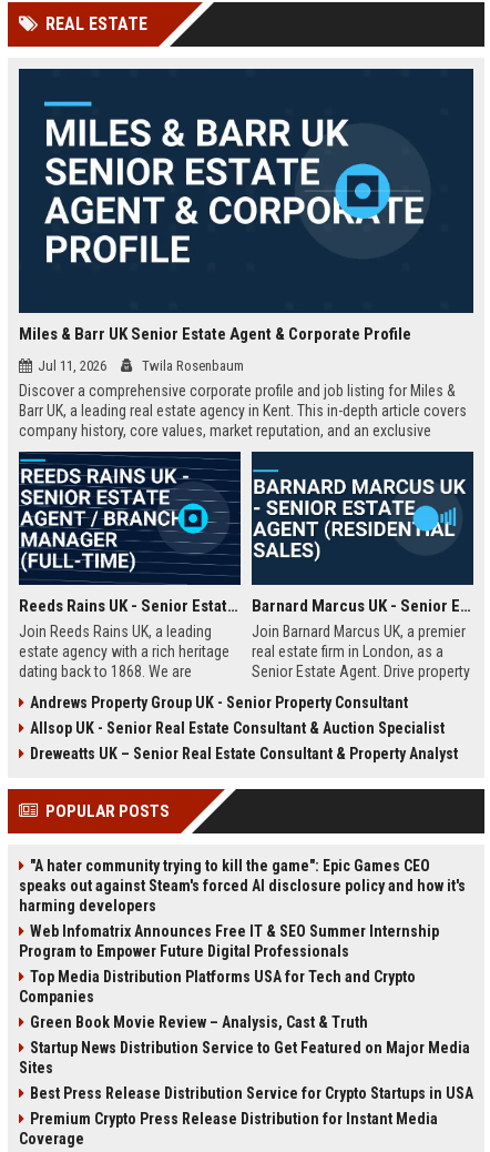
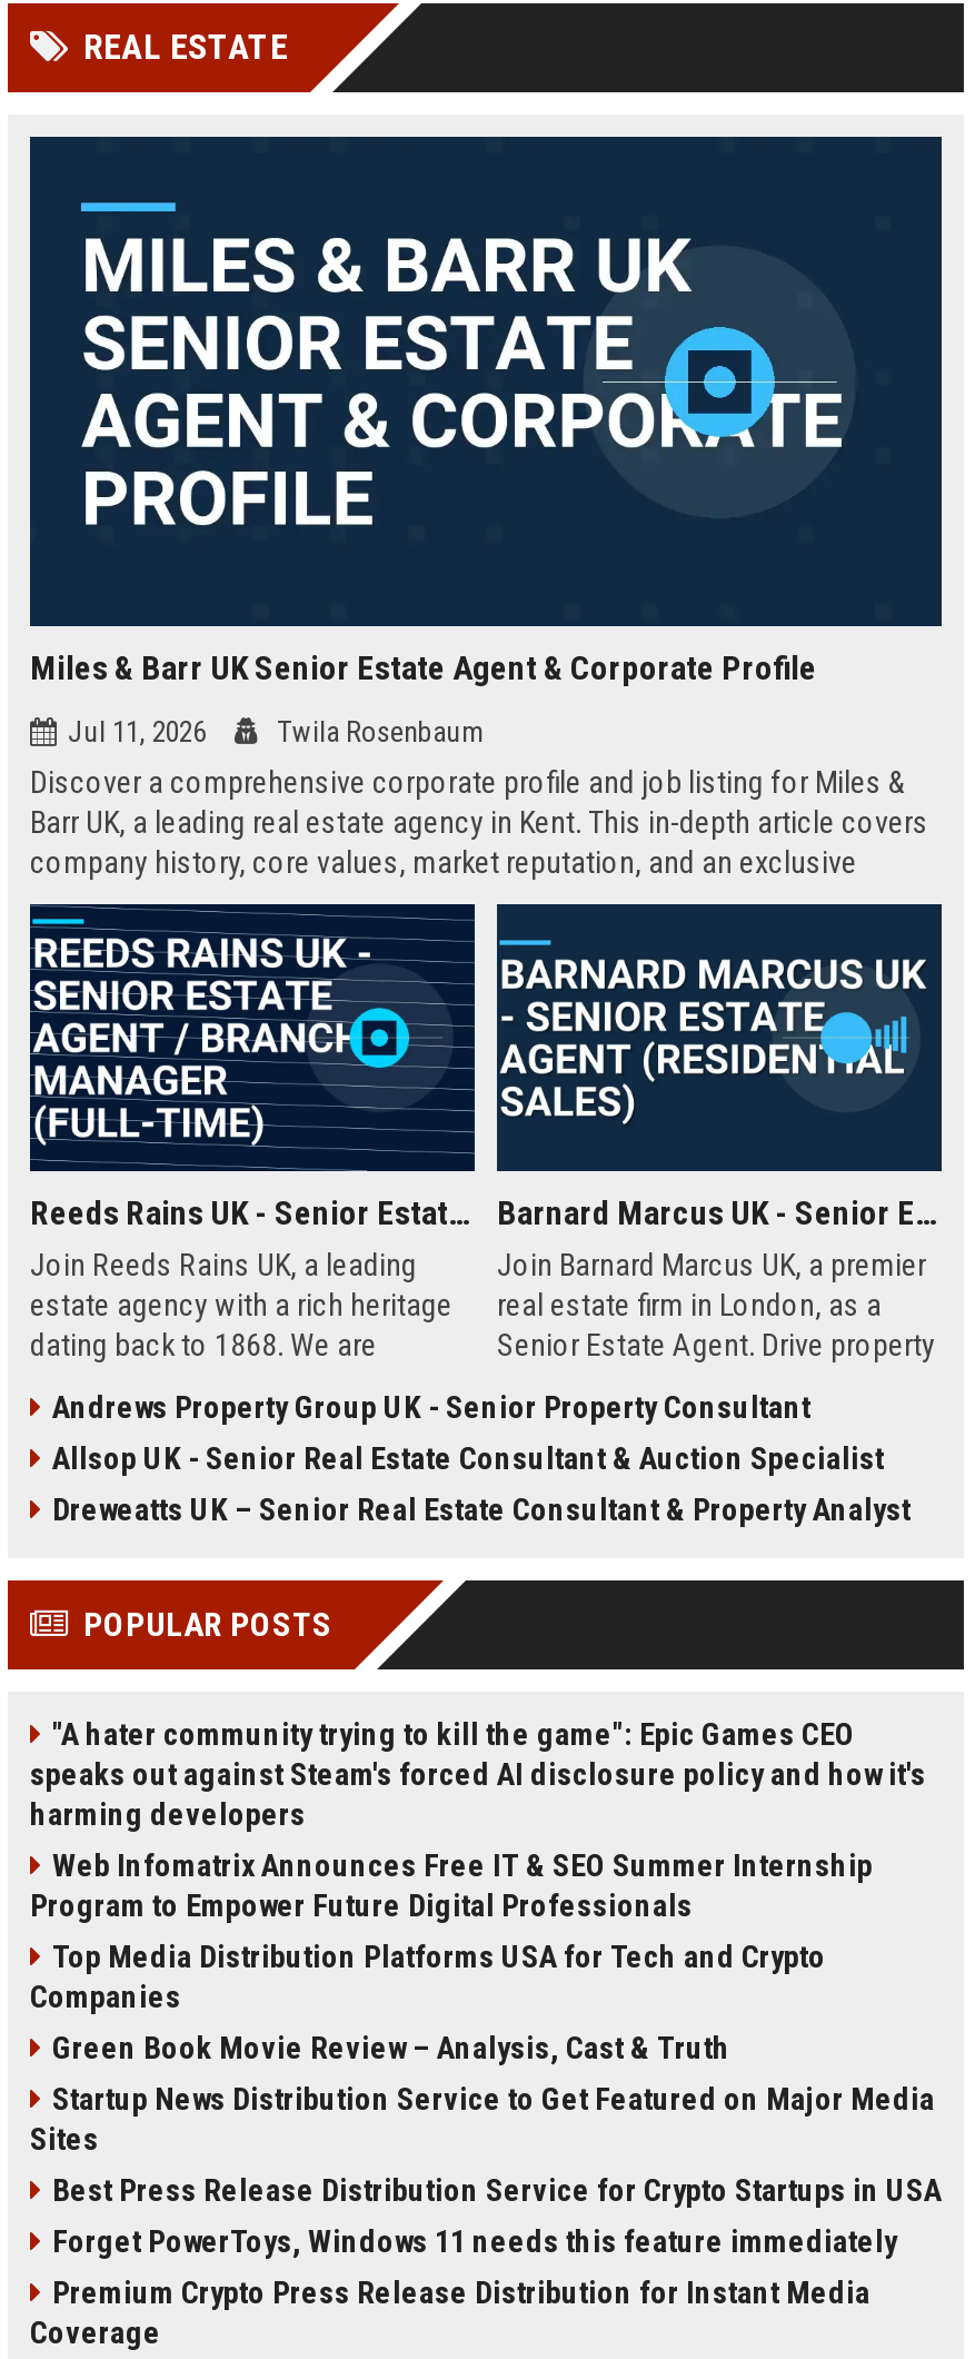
+ Forget PowerToys, Windows 11 needs this feature immediately
